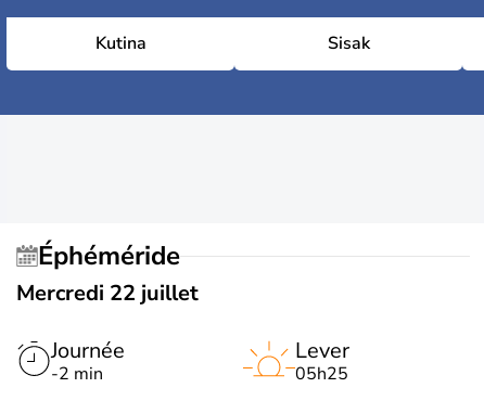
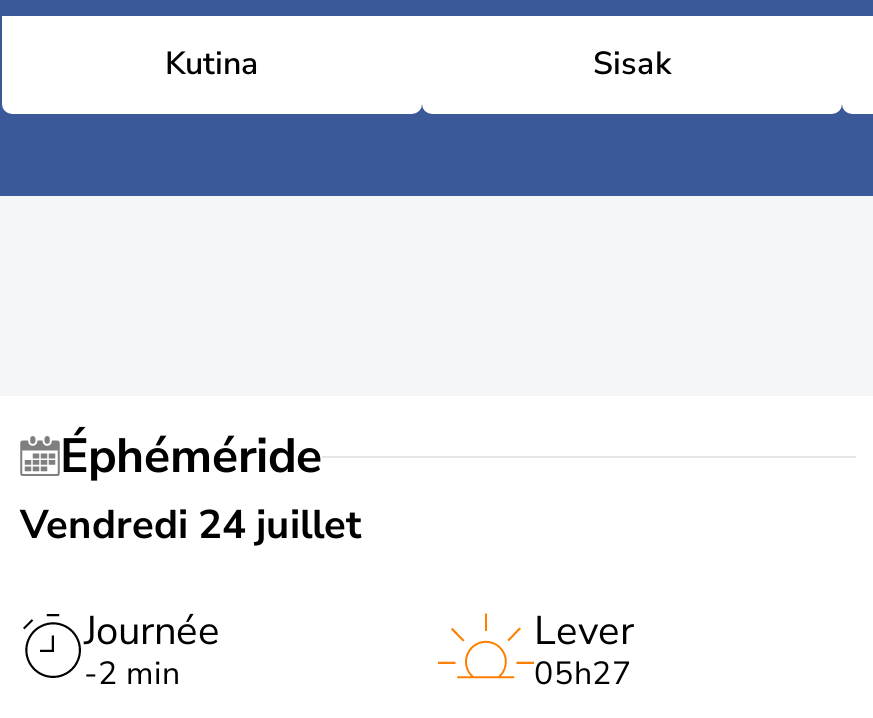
- Mercredi 22 juillet
+ Vendredi 24 juillet

- 05h25
+ 05h27
